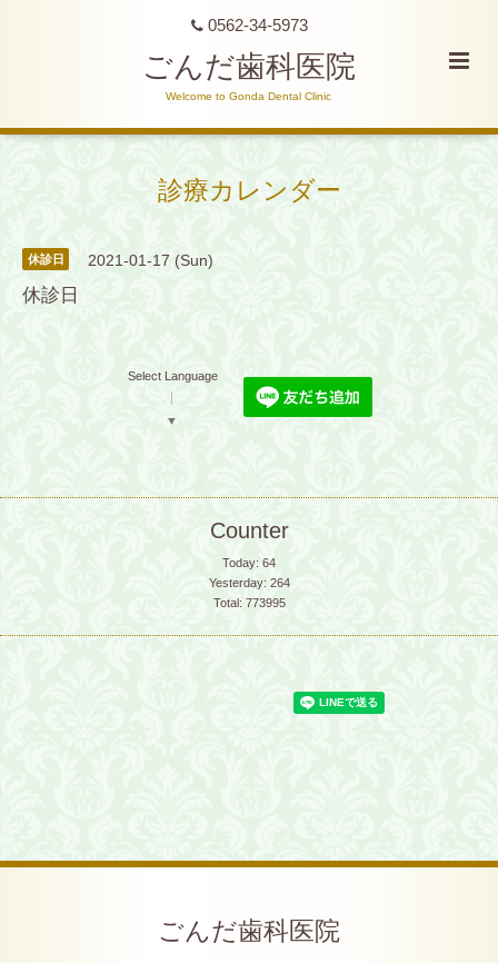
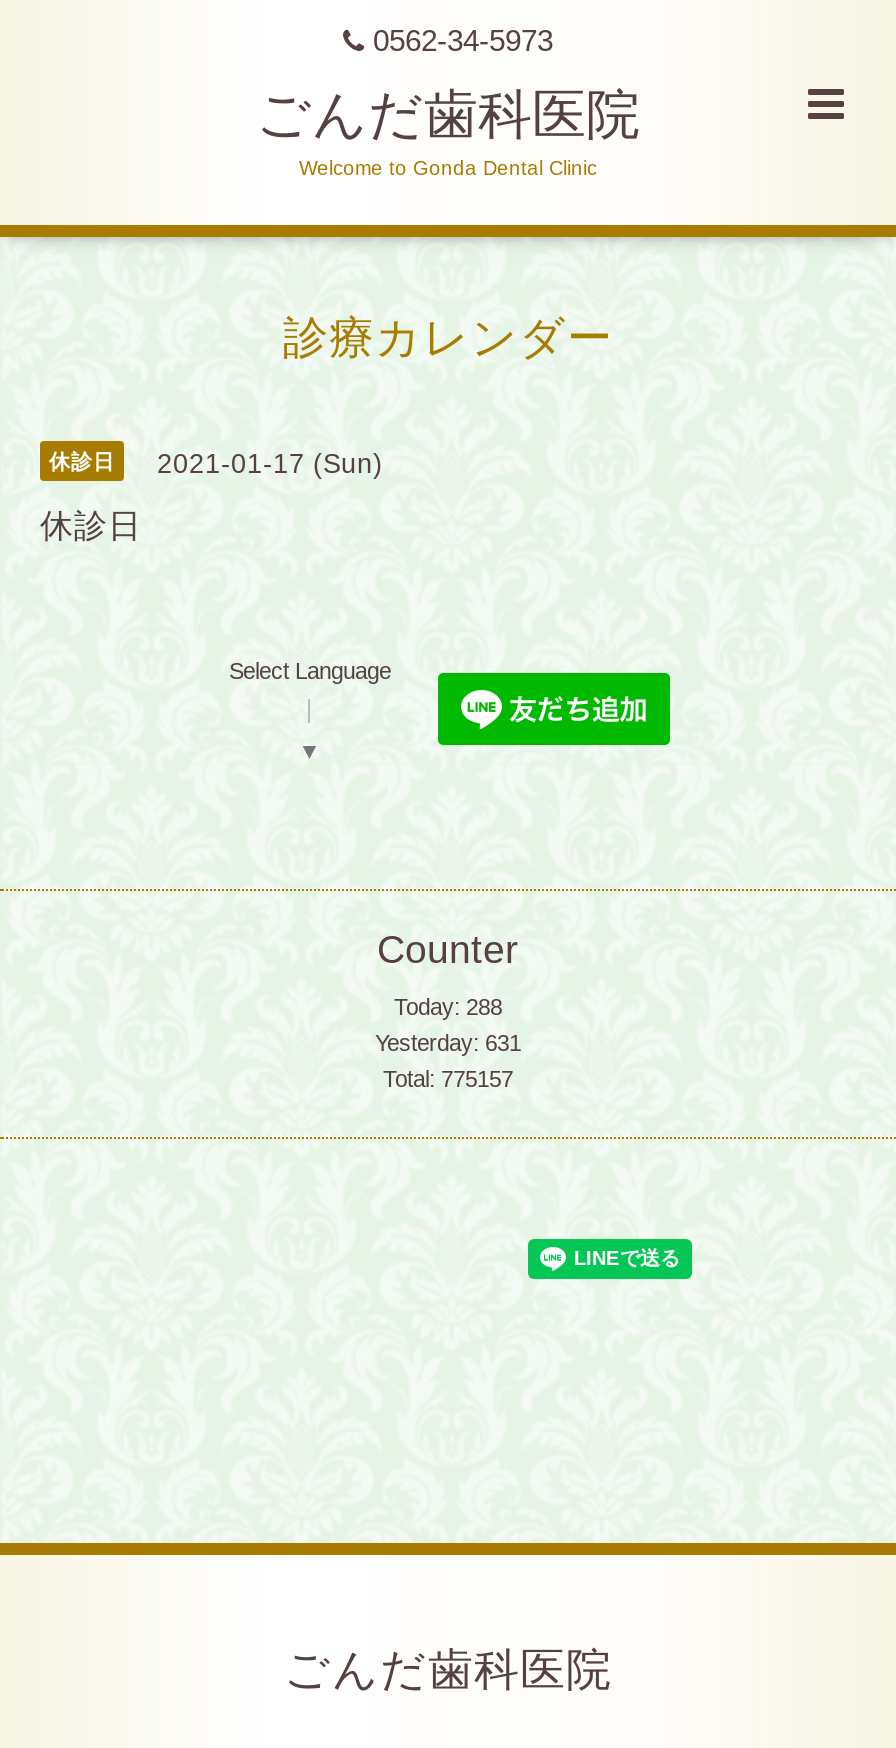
- Today: 64
+ Today: 288

- Yesterday: 264
+ Yesterday: 631

- Total: 773995
+ Total: 775157
